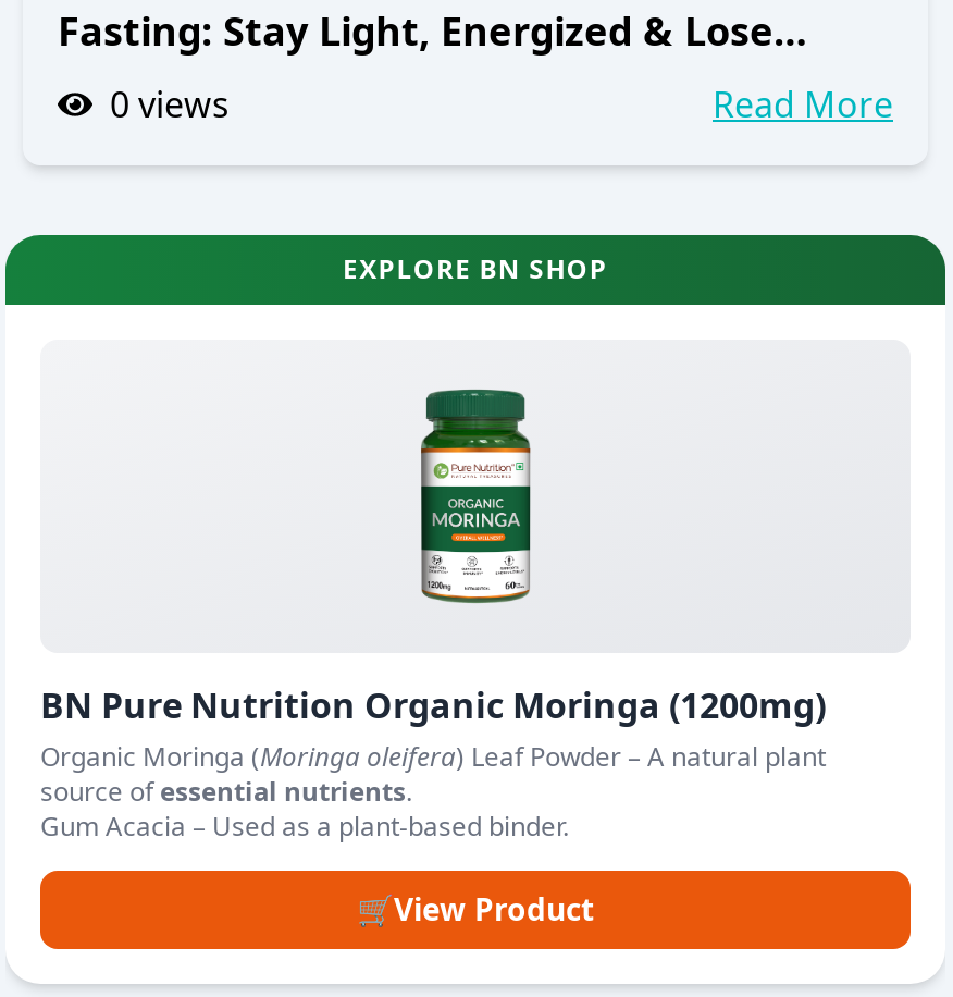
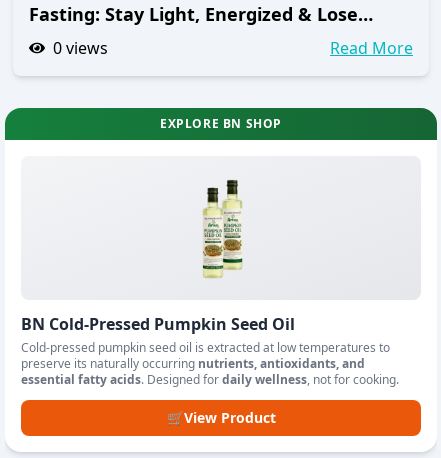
- [image]
- BN Pure Nutrition Organic Moringa (1200mg)
- Organic Moringa (Moringa oleifera) Leaf Powder – A natural plant
- source of essential nutrients.
- Gum Acacia – Used as a plant-based binder.
+ [image]
+ BN Cold-Pressed Pumpkin Seed Oil
+ Cold-pressed pumpkin seed oil is extracted at low temperatures to
+ preserve its naturally occurring nutrients, antioxidants, and
+ essential fatty acids. Designed for daily wellness, not for cooking.
